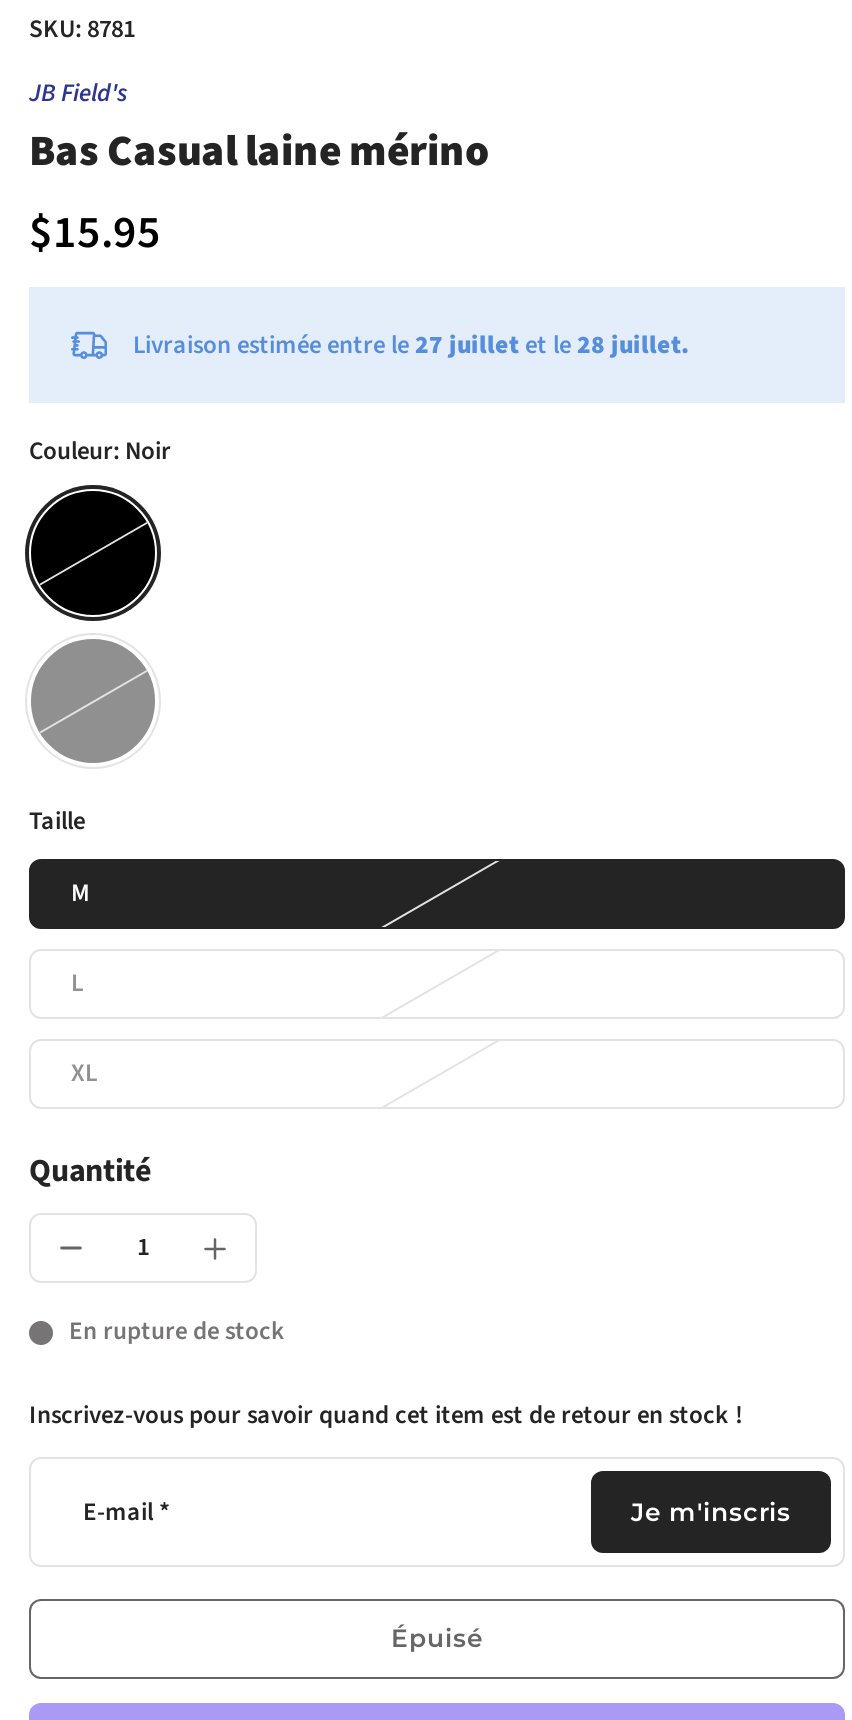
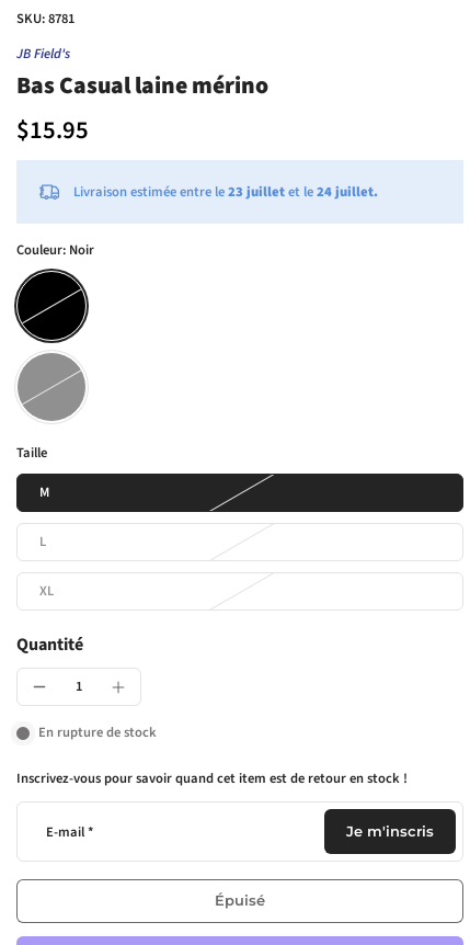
- Livraison estimée entre le 27 juillet et le 28 juillet.
+ Livraison estimée entre le 23 juillet et le 24 juillet.
